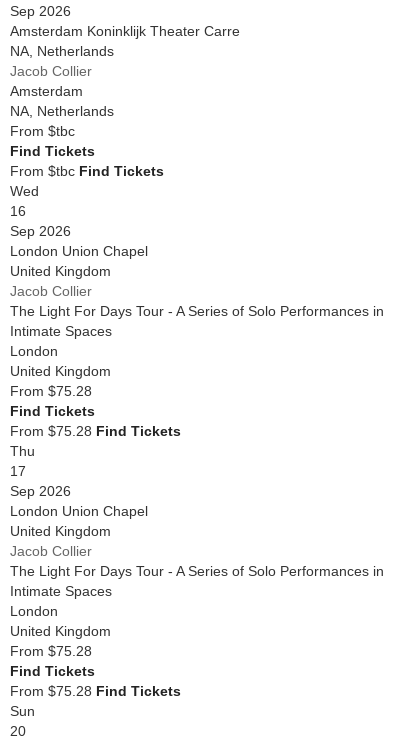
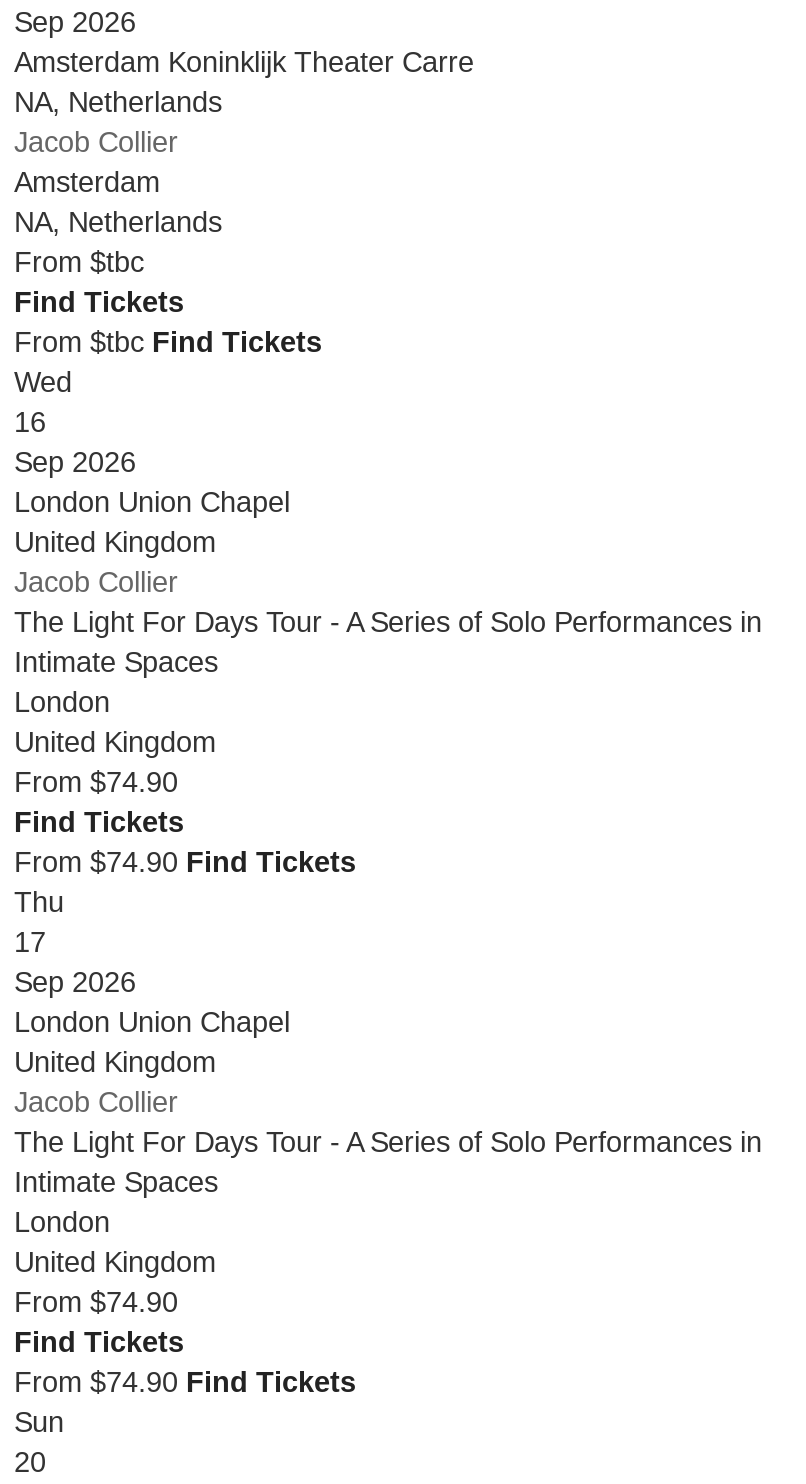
- From $75.28
+ From $74.90

- From $75.28 Find Tickets
+ From $74.90 Find Tickets

- From $75.28
+ From $74.90

- From $75.28 Find Tickets
+ From $74.90 Find Tickets
